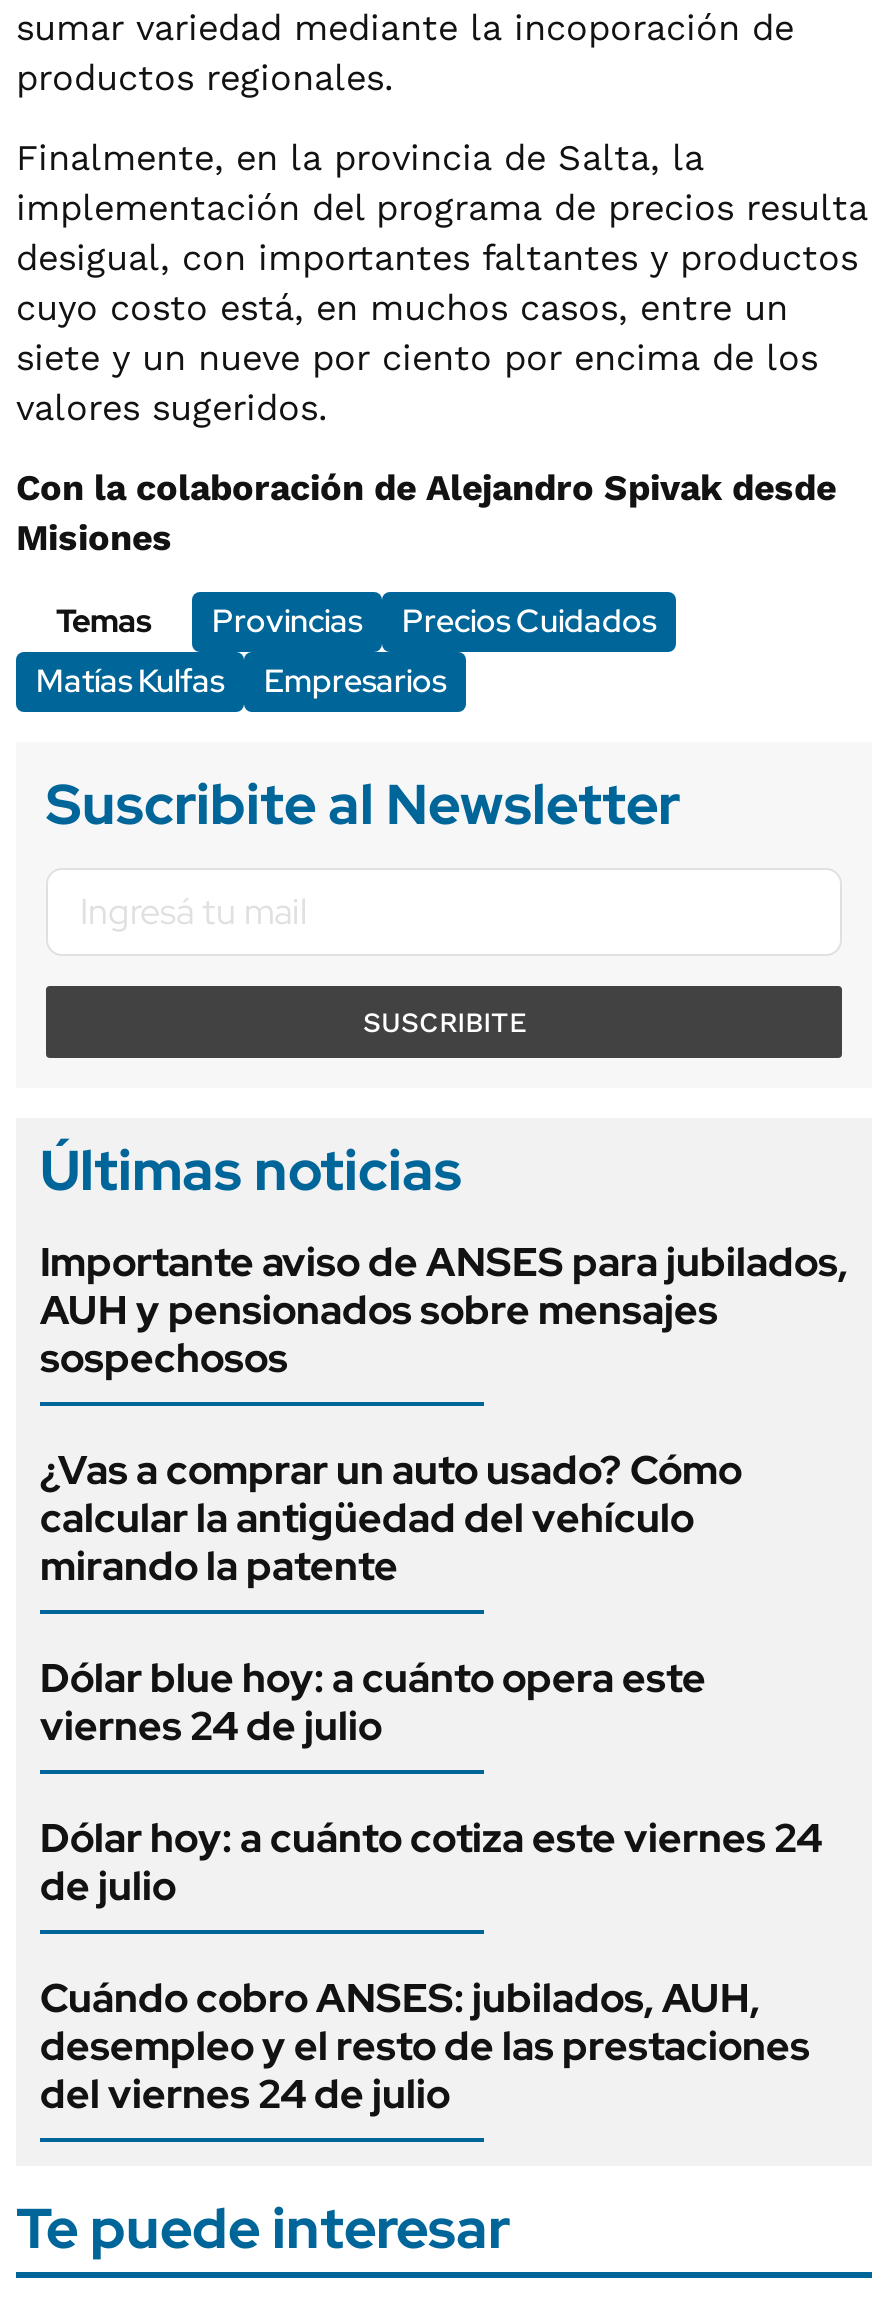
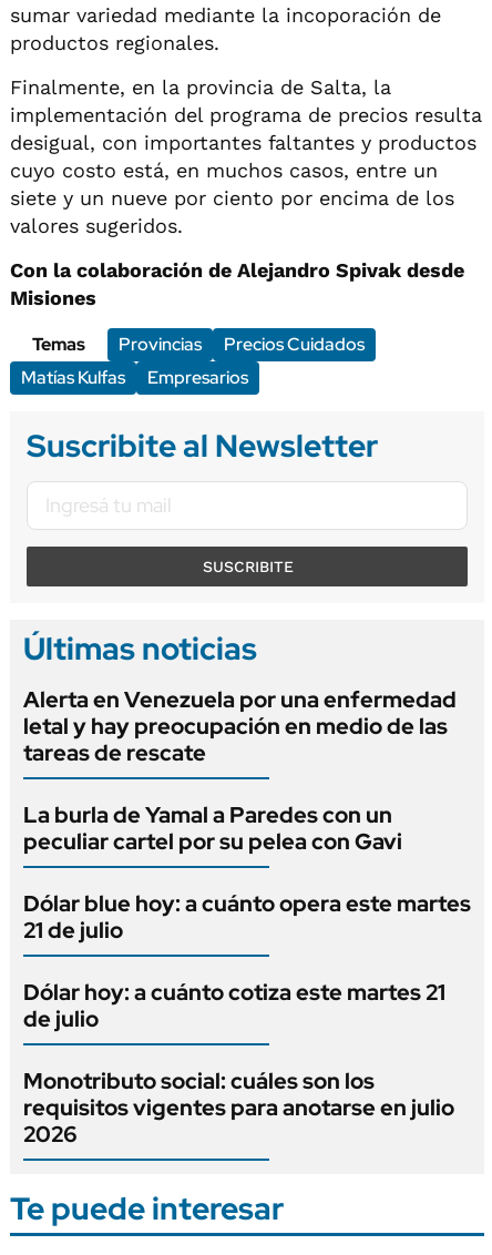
- Importante aviso de ANSES para jubilados,
- AUH y pensionados sobre mensajes
- sospechosos
+ Alerta en Venezuela por una enfermedad
+ letal y hay preocupación en medio de las
+ tareas de rescate

- ¿Vas a comprar un auto usado? Cómo
- calcular la antigüedad del vehículo
- mirando la patente
+ La burla de Yamal a Paredes con un
+ peculiar cartel por su pelea con Gavi

- Dólar blue hoy: a cuánto opera este
- viernes 24 de julio
+ Dólar blue hoy: a cuánto opera este martes
+ 21 de julio

- Dólar hoy: a cuánto cotiza este viernes 24
+ Dólar hoy: a cuánto cotiza este martes 21

- Cuándo cobro ANSES: jubilados, AUH,
- desempleo y el resto de las prestaciones
- del viernes 24 de julio
+ Monotributo social: cuáles son los
+ requisitos vigentes para anotarse en julio
+ 2026
